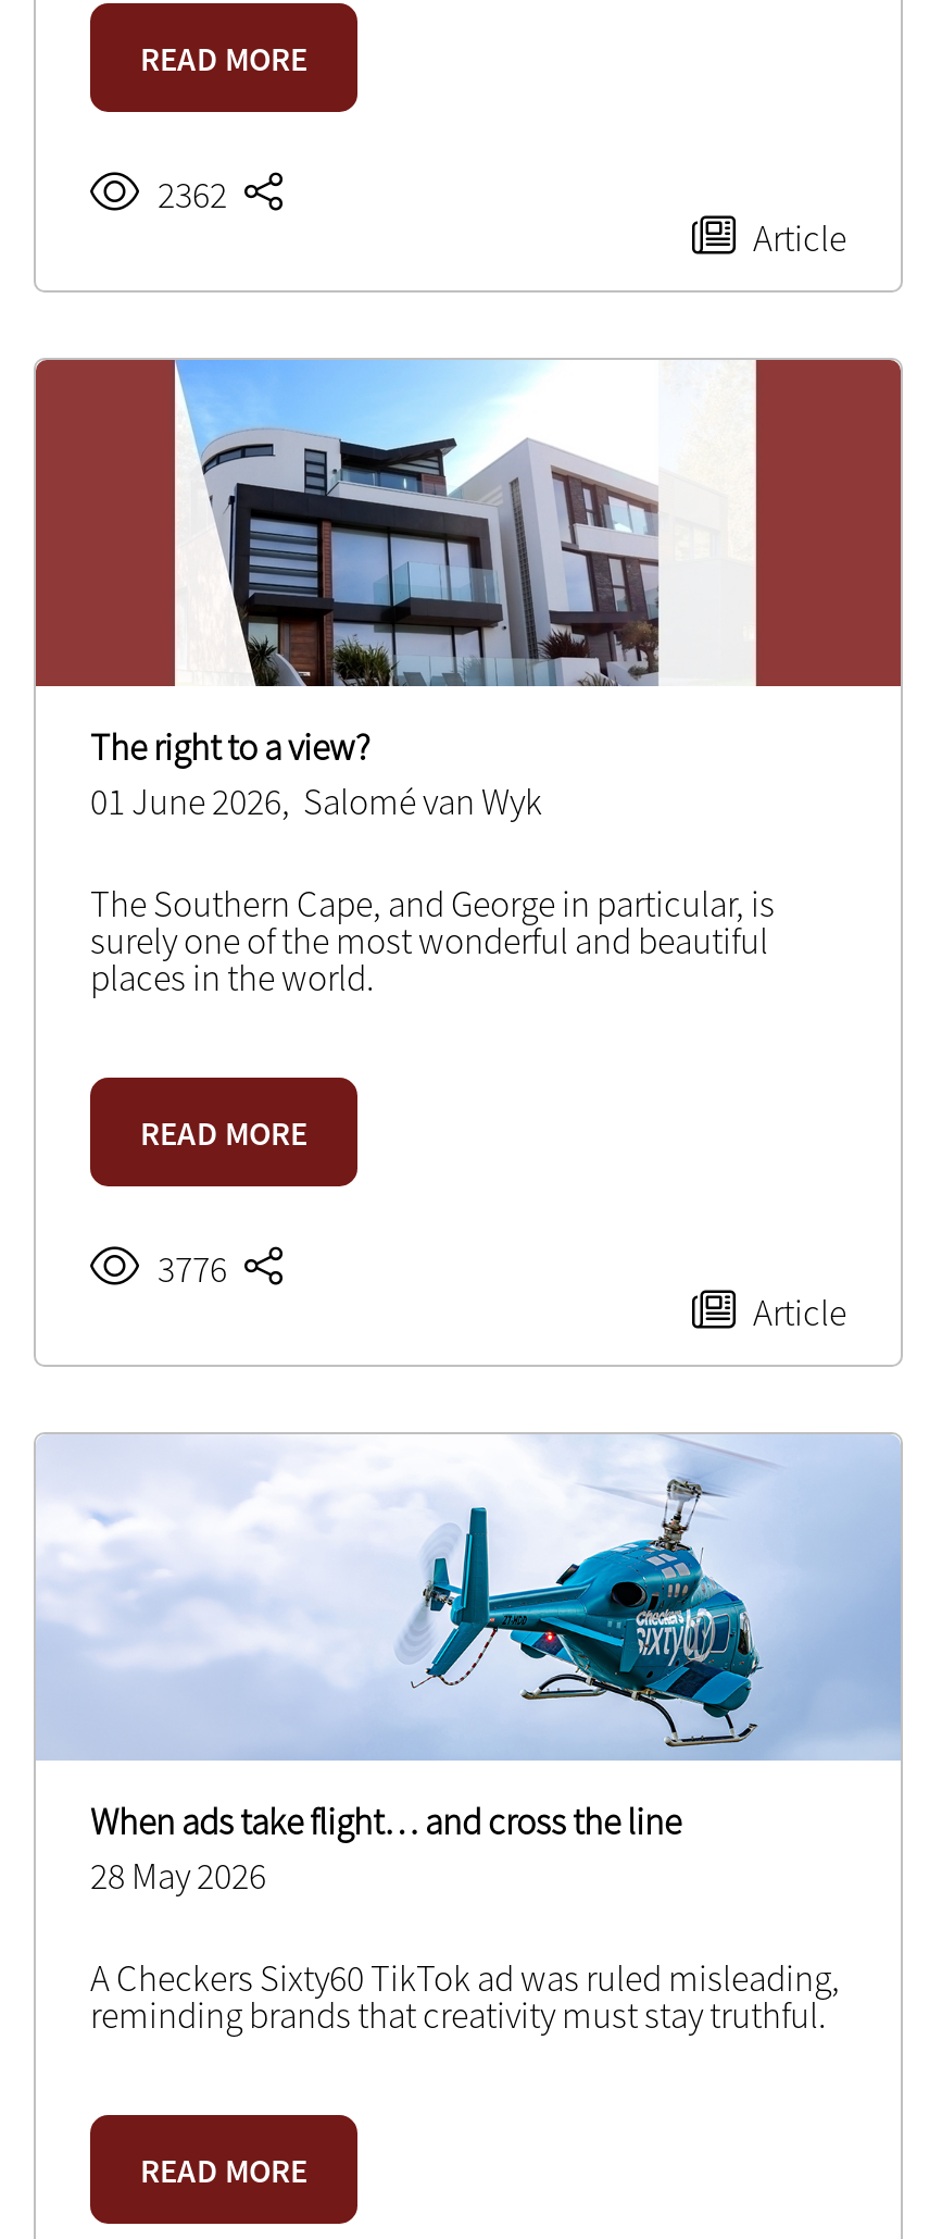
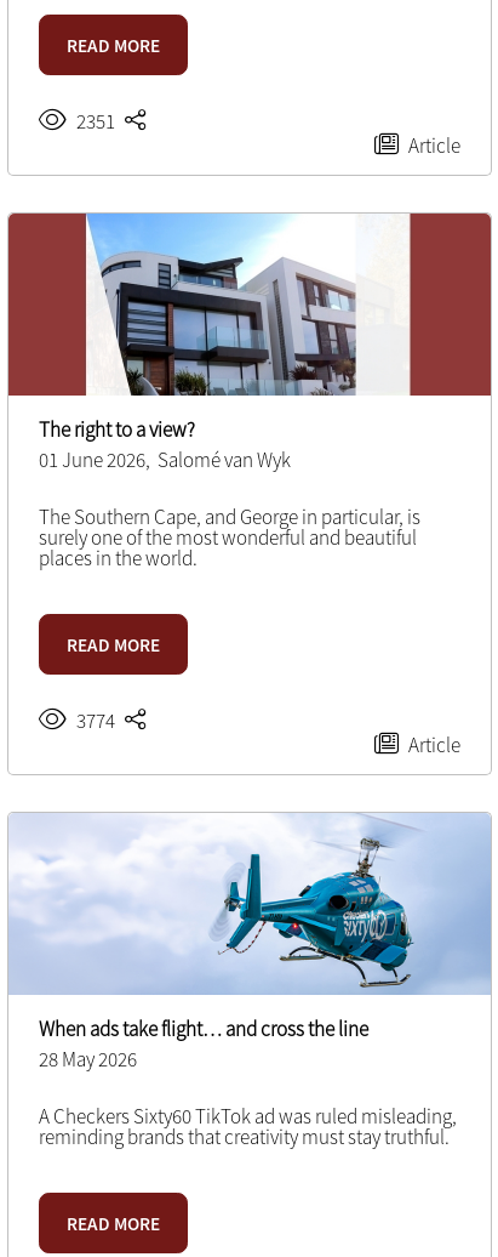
- 2362
+ 2351

- 3776
+ 3774
